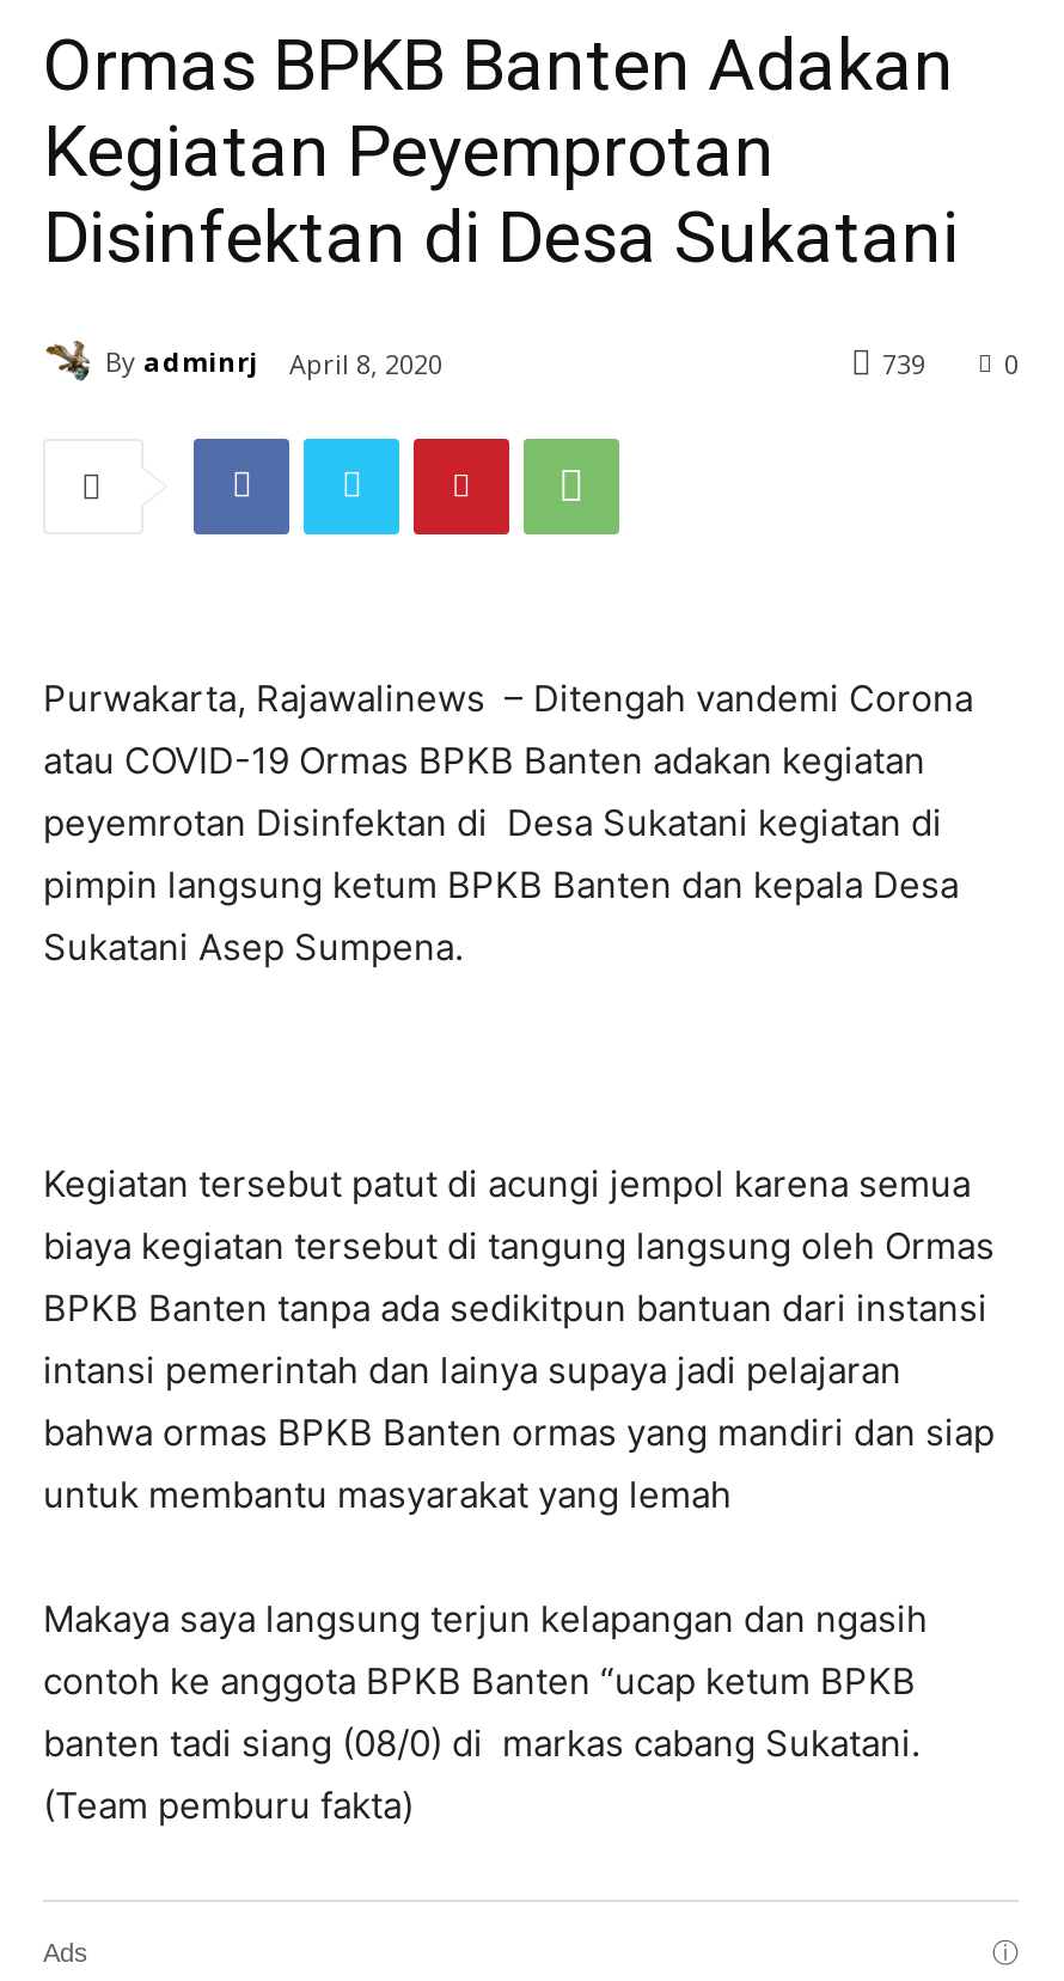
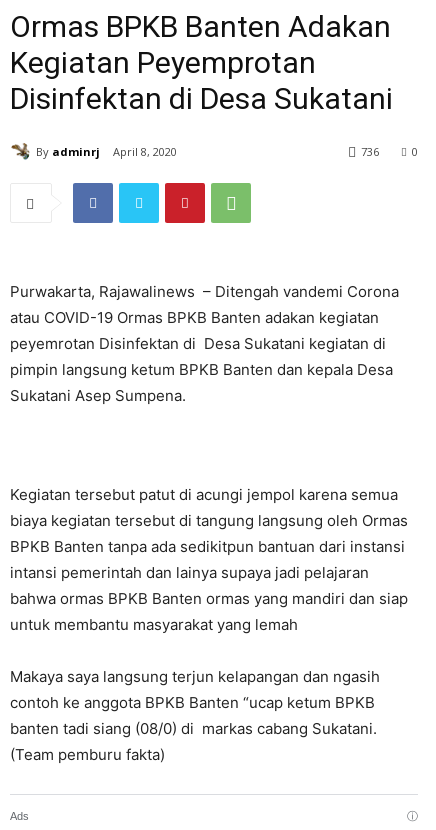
- 739
+ 736
